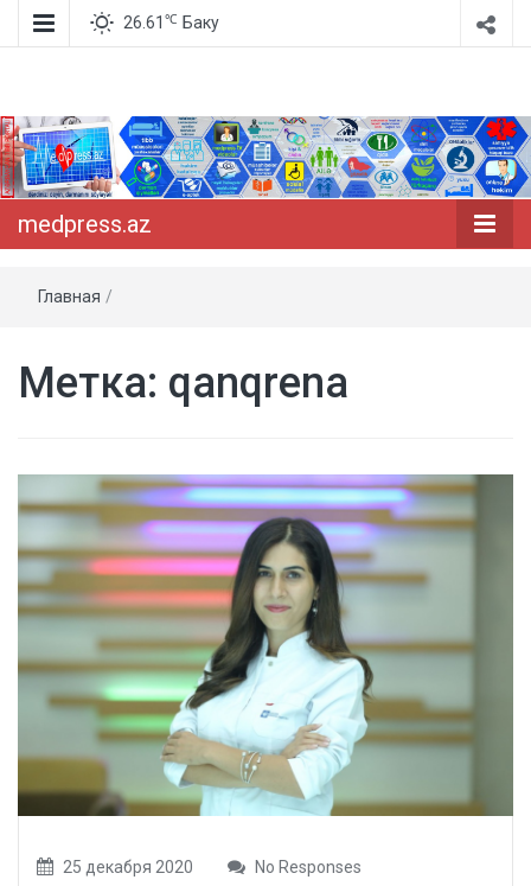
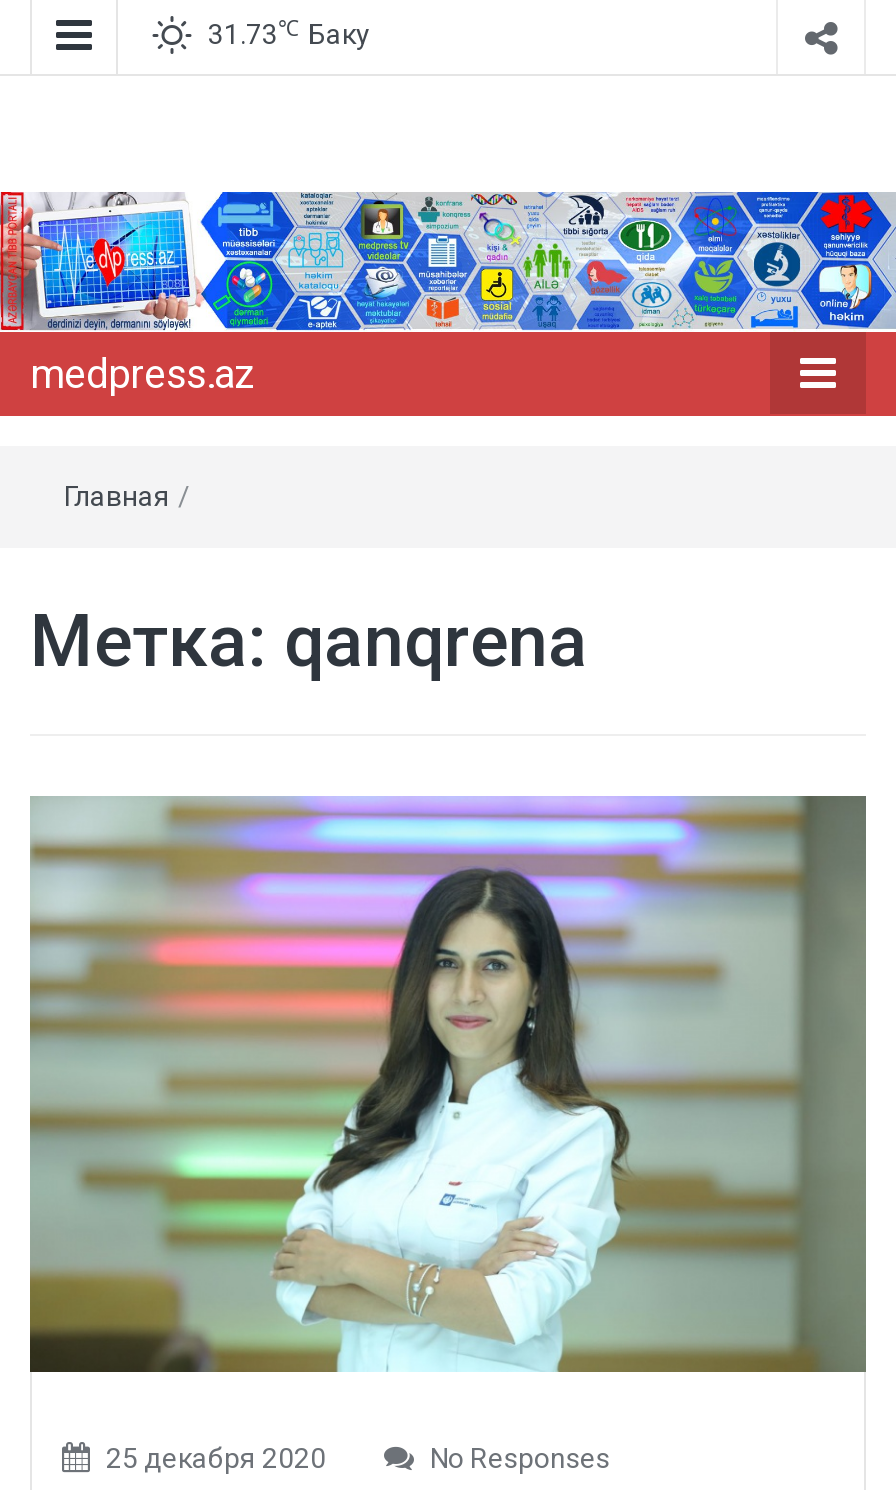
- 26.61℃ Баку
+ 31.73℃ Баку
